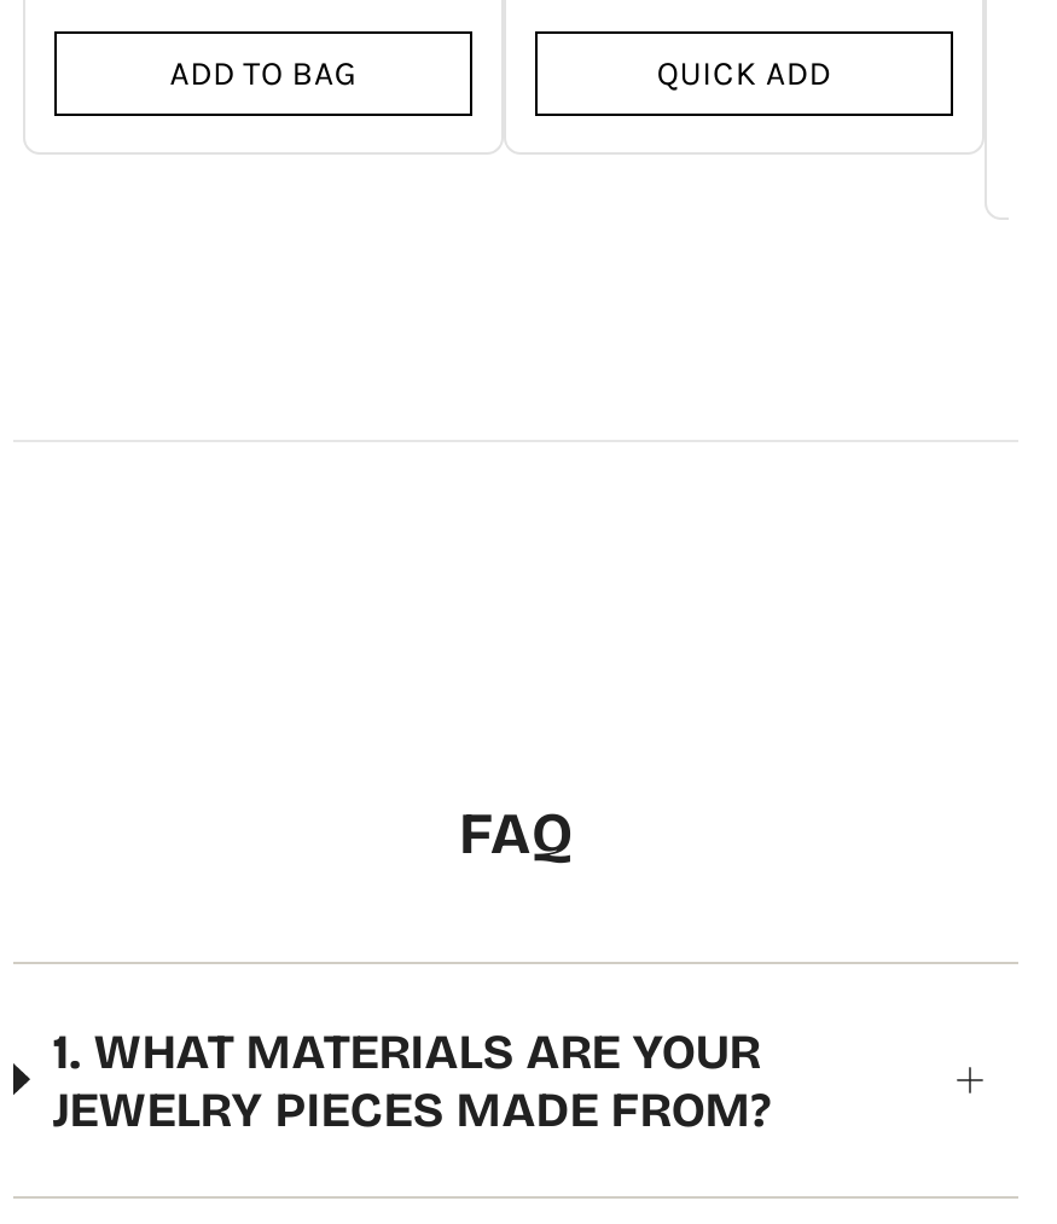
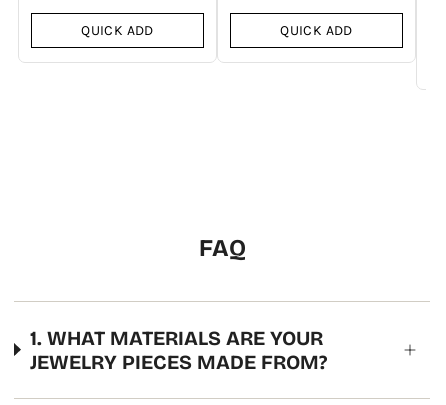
- ADD TO BAG
+ QUICK ADD
